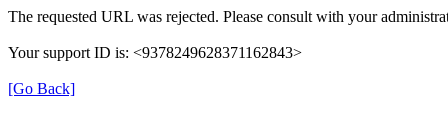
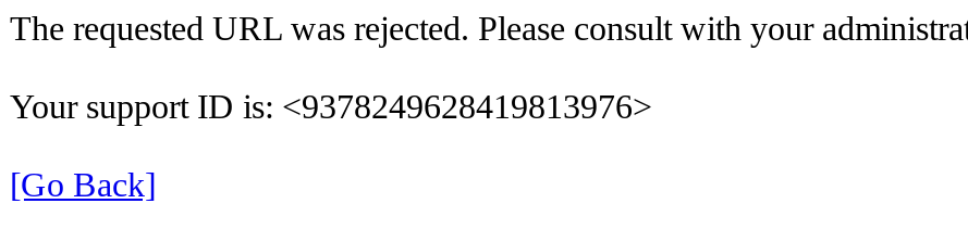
- Your support ID is: <9378249628371162843>
+ Your support ID is: <9378249628419813976>
